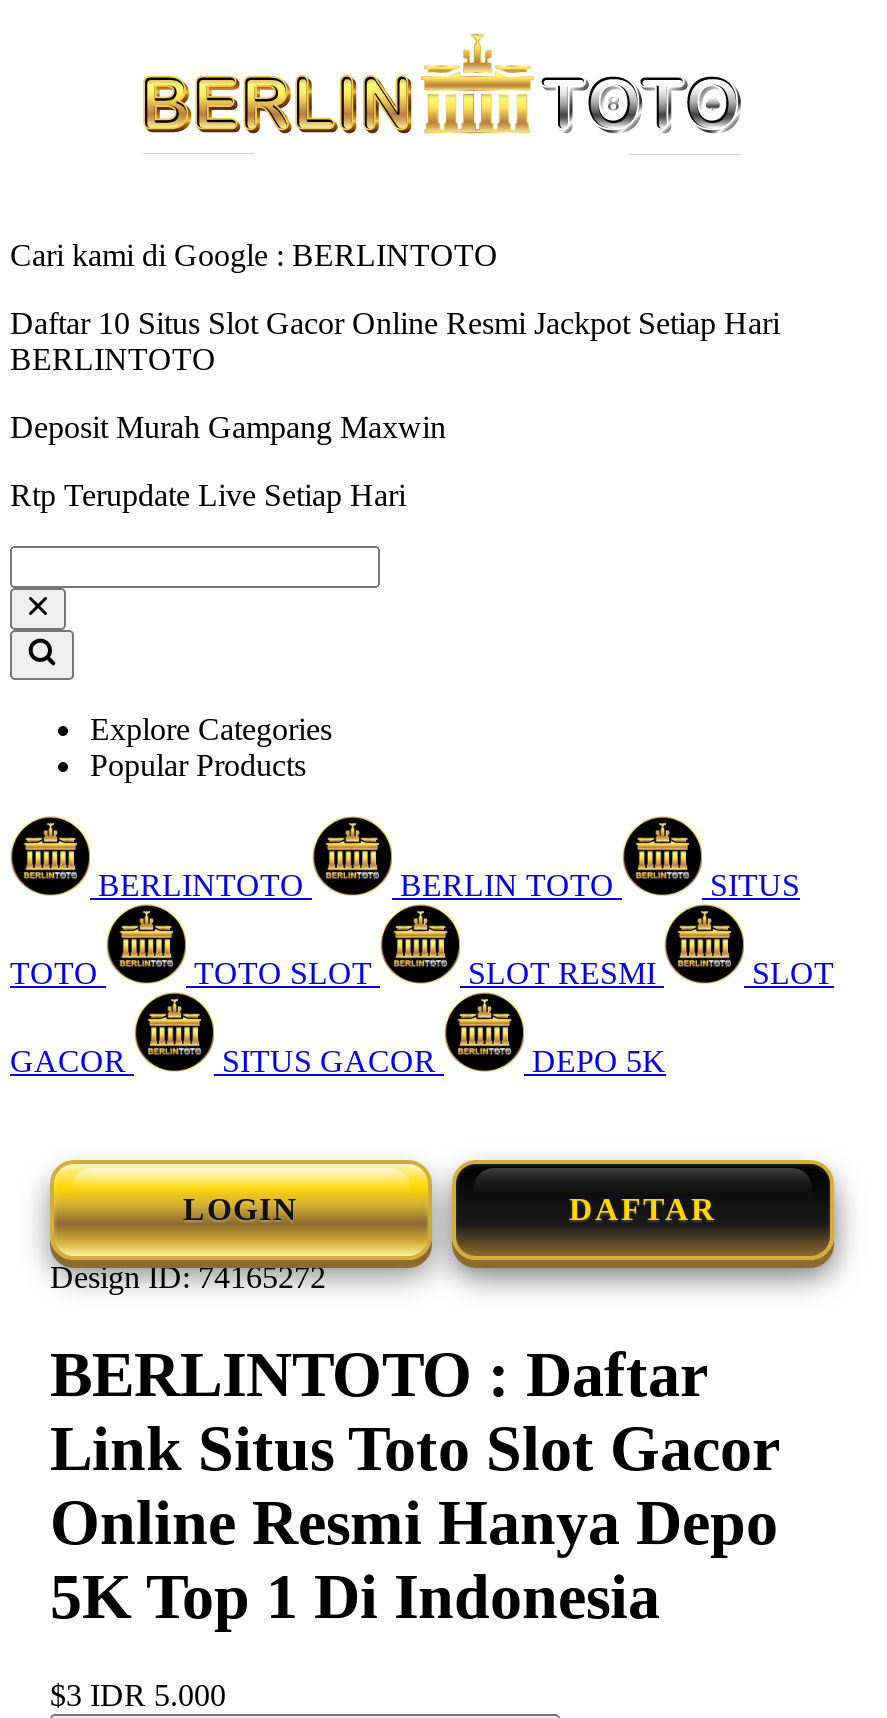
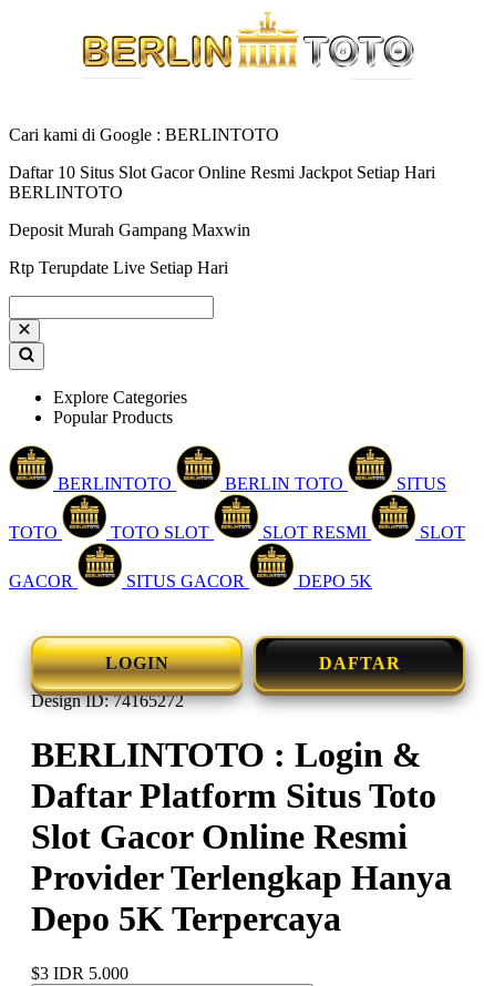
- BERLINTOTO : Daftar
- Link Situs Toto Slot Gacor
- Online Resmi Hanya Depo
- 5K Top 1 Di Indonesia
+ BERLINTOTO : Login &
+ Daftar Platform Situs Toto
+ Slot Gacor Online Resmi
+ Provider Terlengkap Hanya
+ Depo 5K Terpercaya
